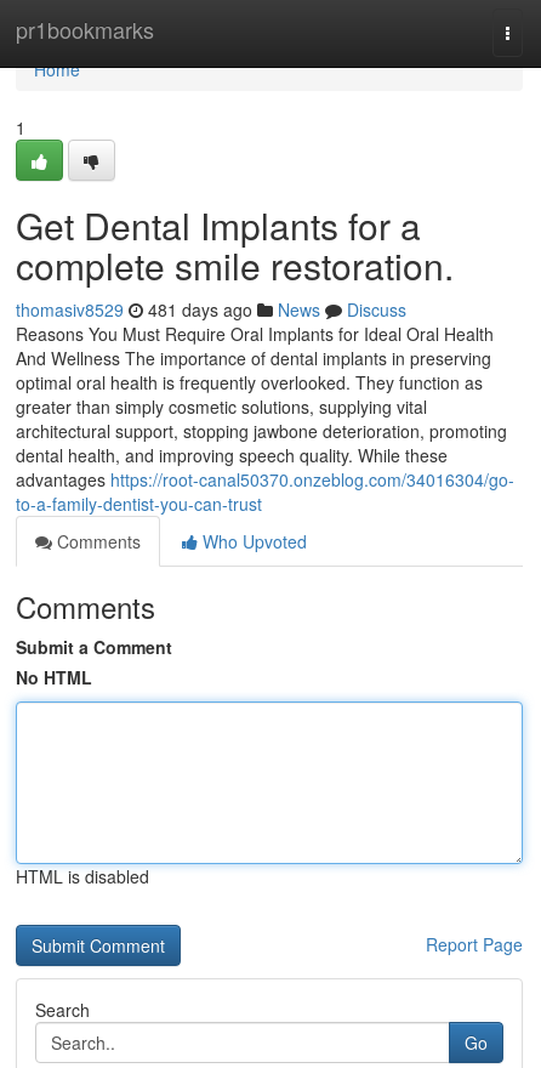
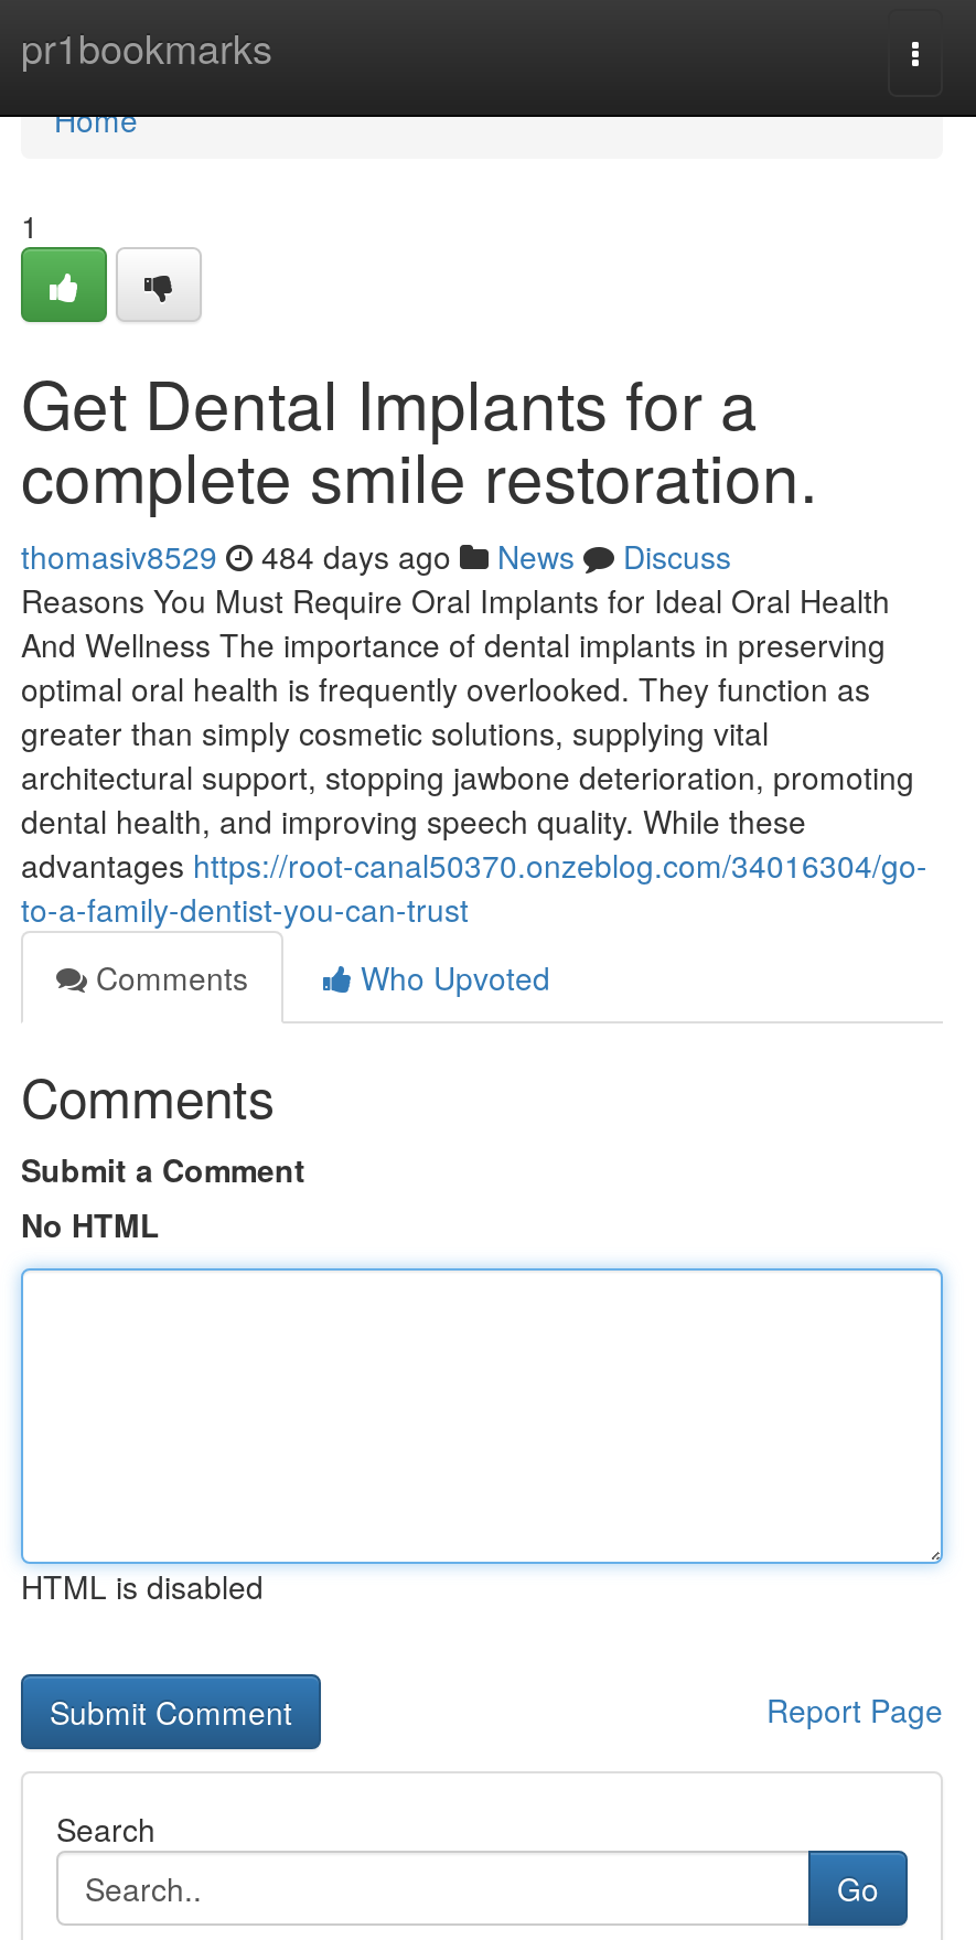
- thomasiv8529 481 days ago News Discuss
+ thomasiv8529 484 days ago News Discuss
